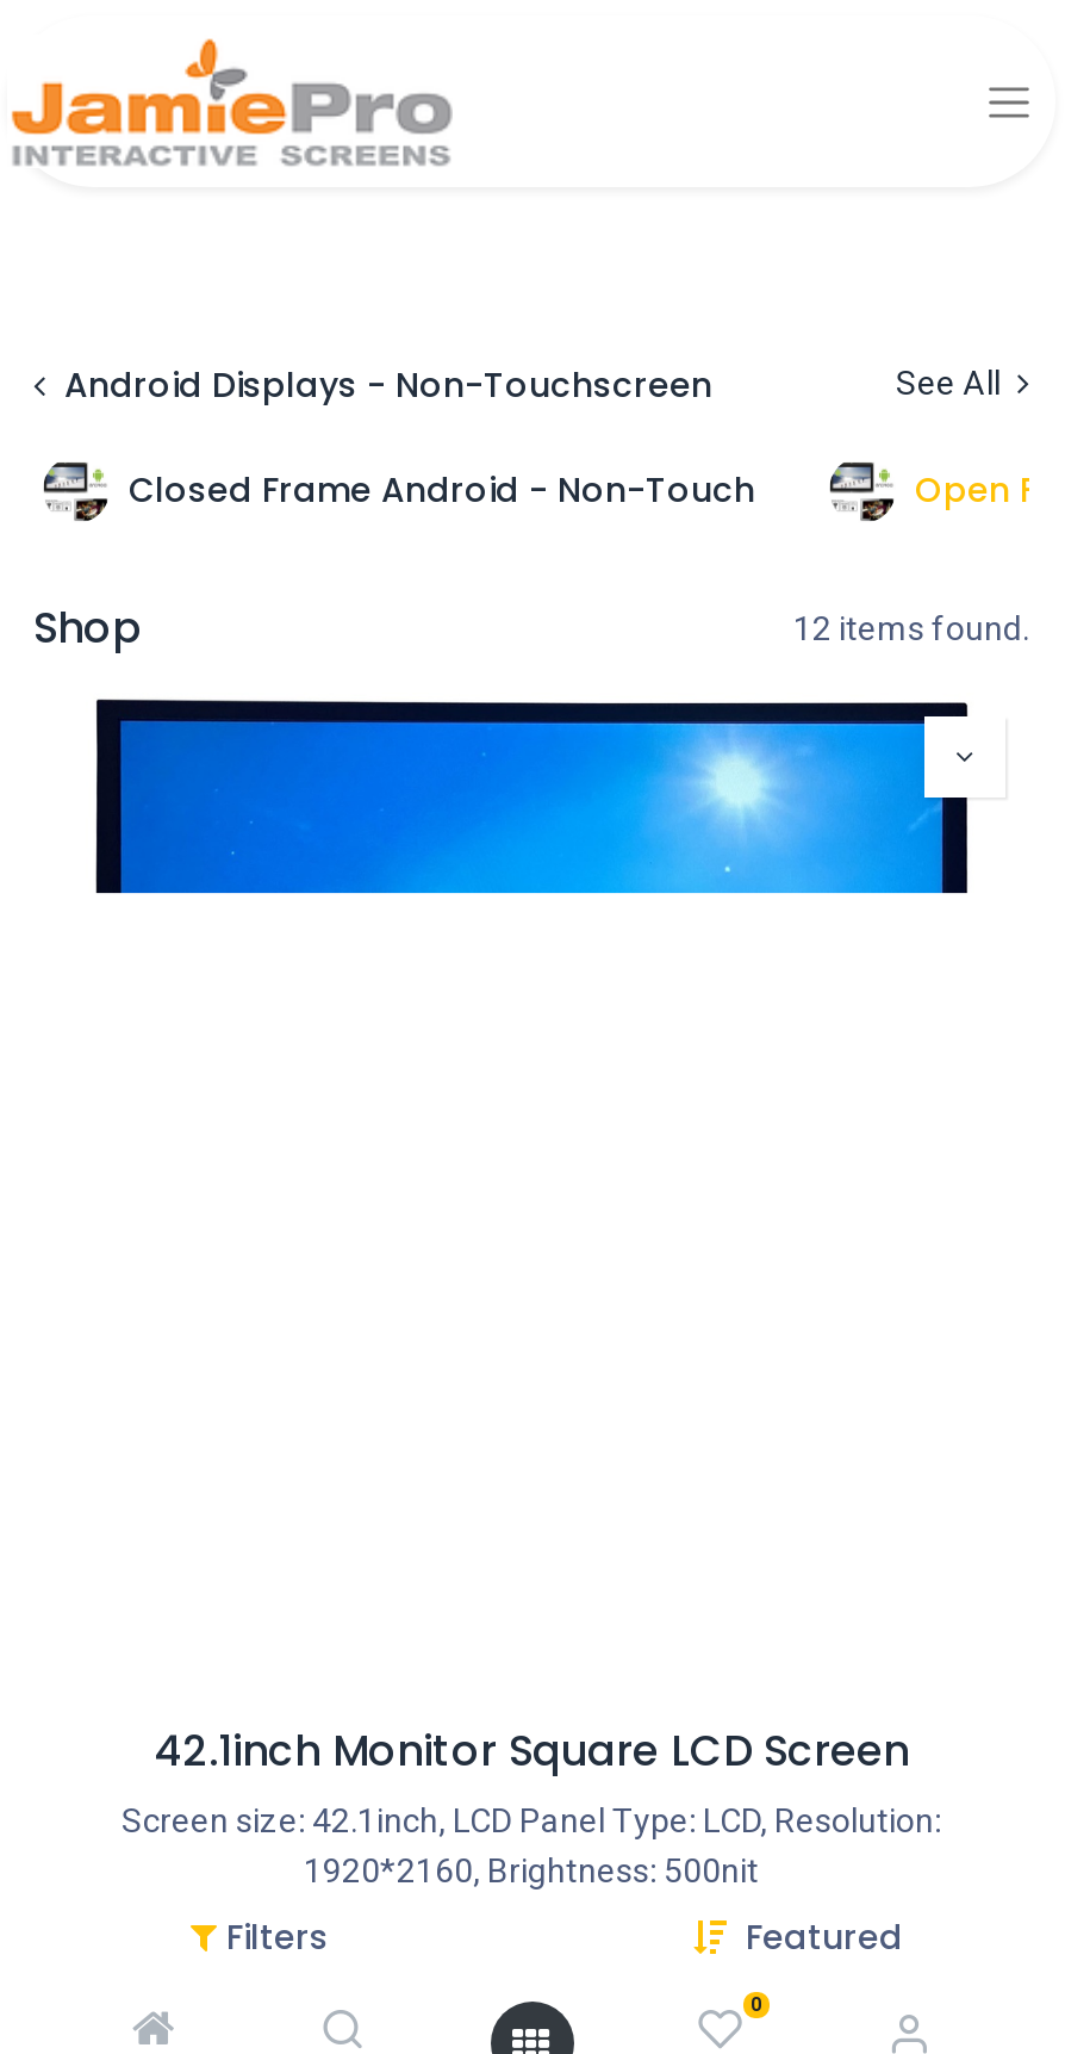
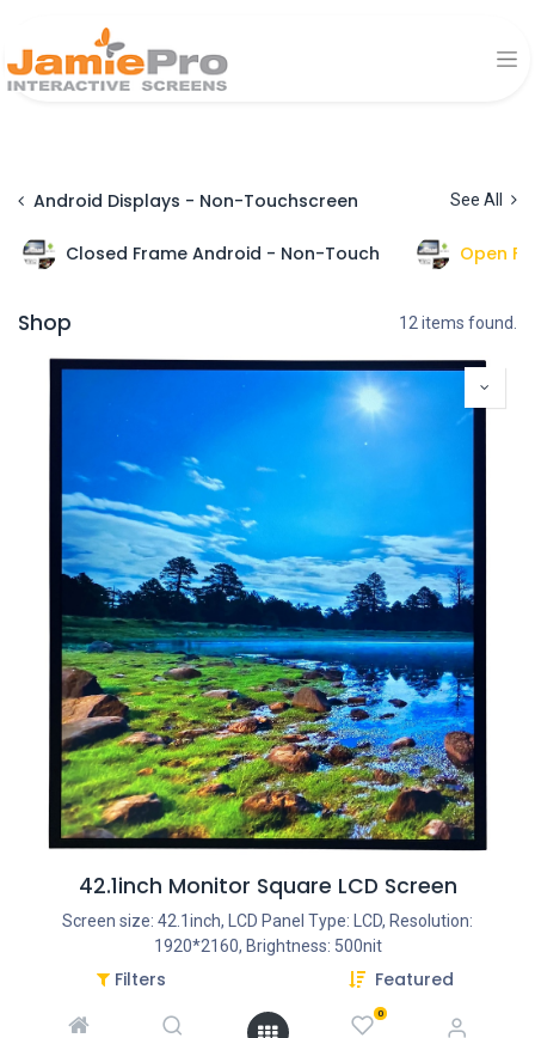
+ [image]
